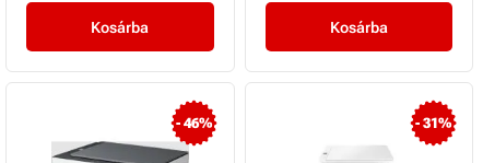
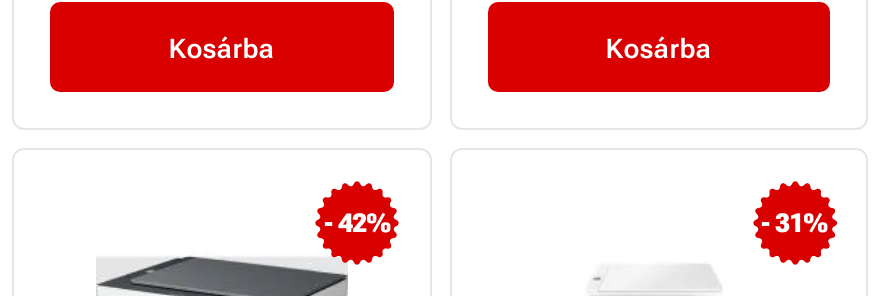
- - 46%
+ - 42%
